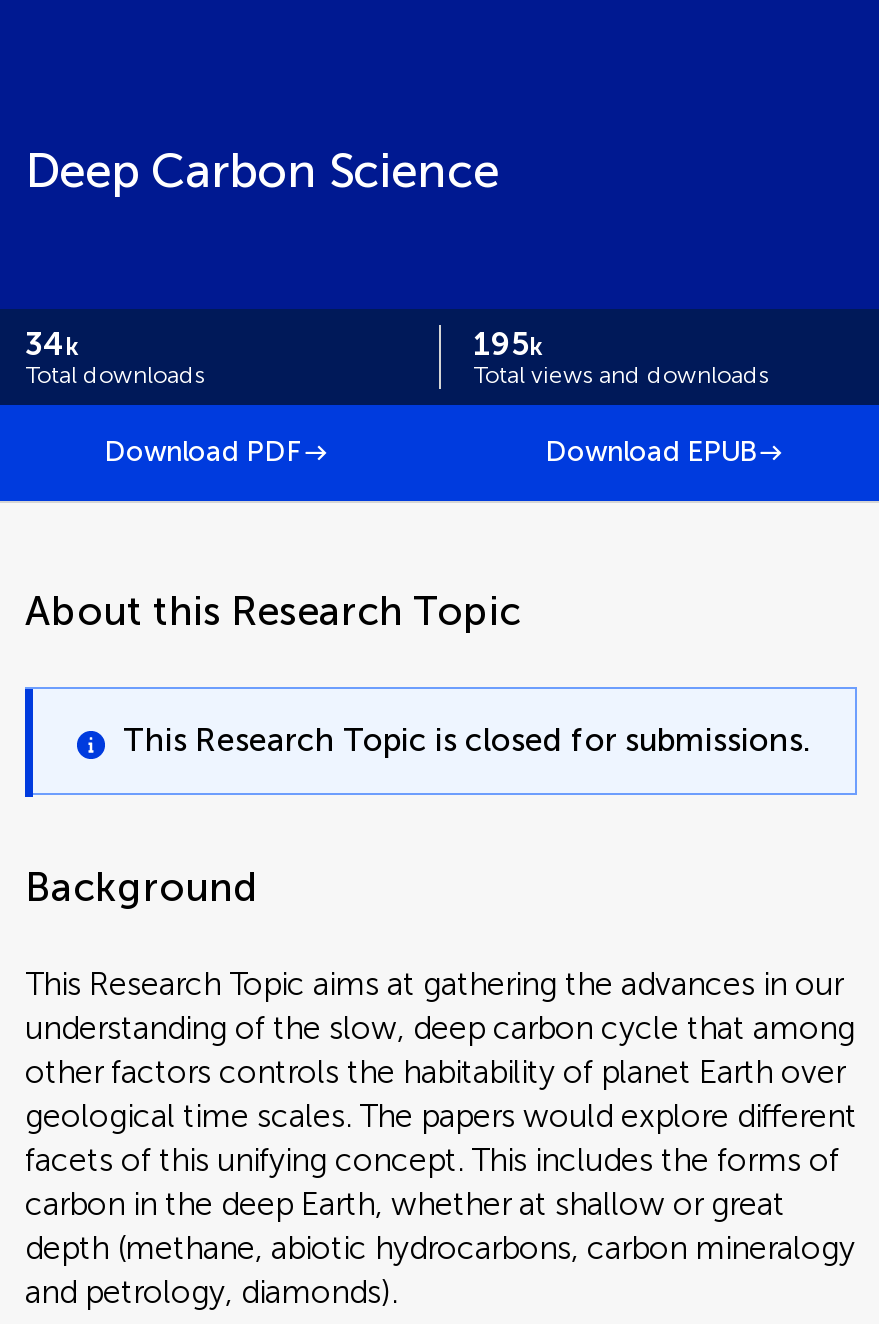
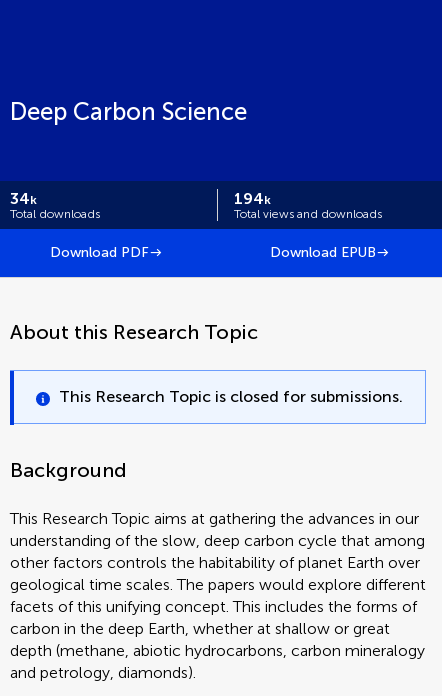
- 195k
+ 194k
